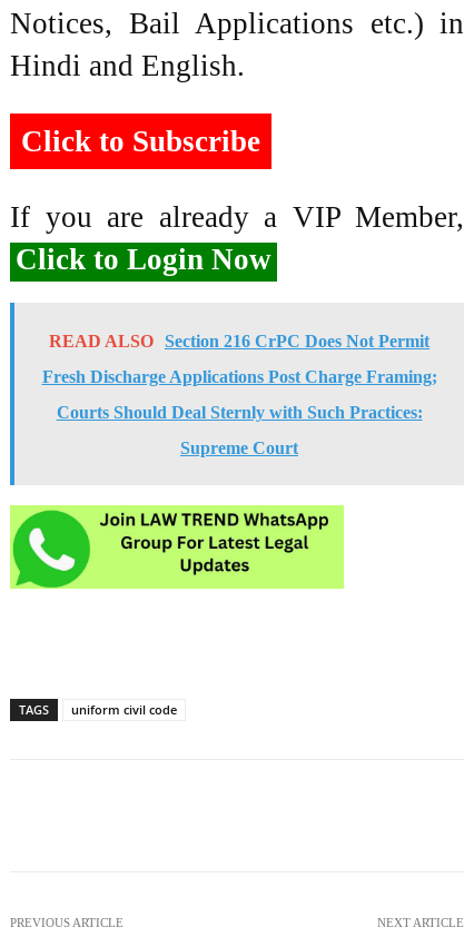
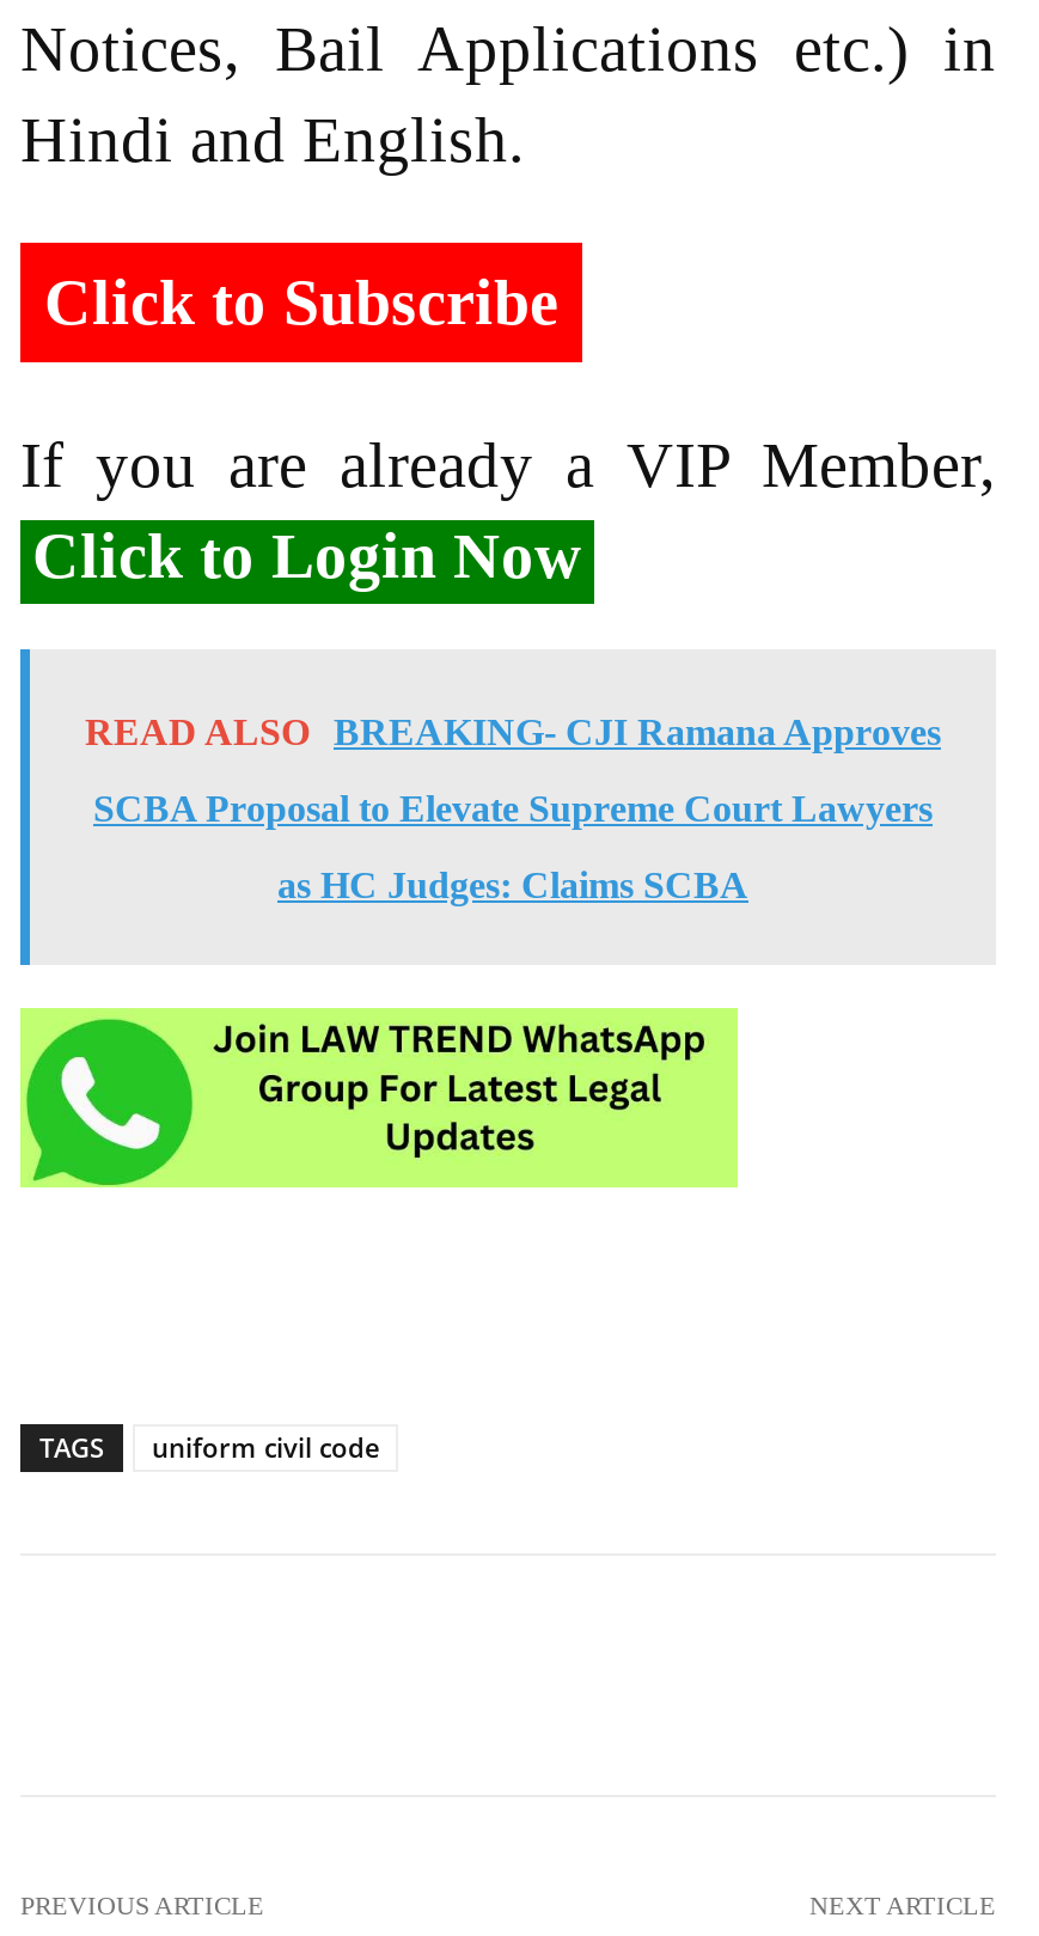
- READ ALSO Section 216 CrPC Does Not Permit
- Fresh Discharge Applications Post Charge Framing;
- Courts Should Deal Sternly with Such Practices:
- Supreme Court
+ READ ALSO BREAKING- CJI Ramana Approves
+ SCBA Proposal to Elevate Supreme Court Lawyers
+ as HC Judges: Claims SCBA
